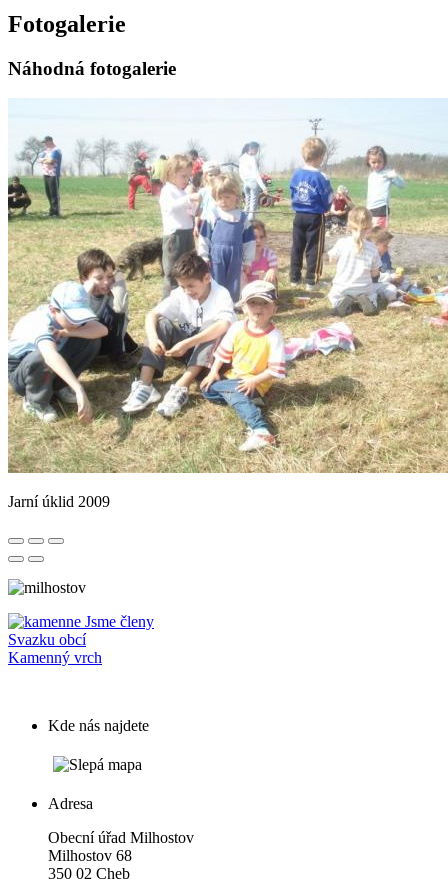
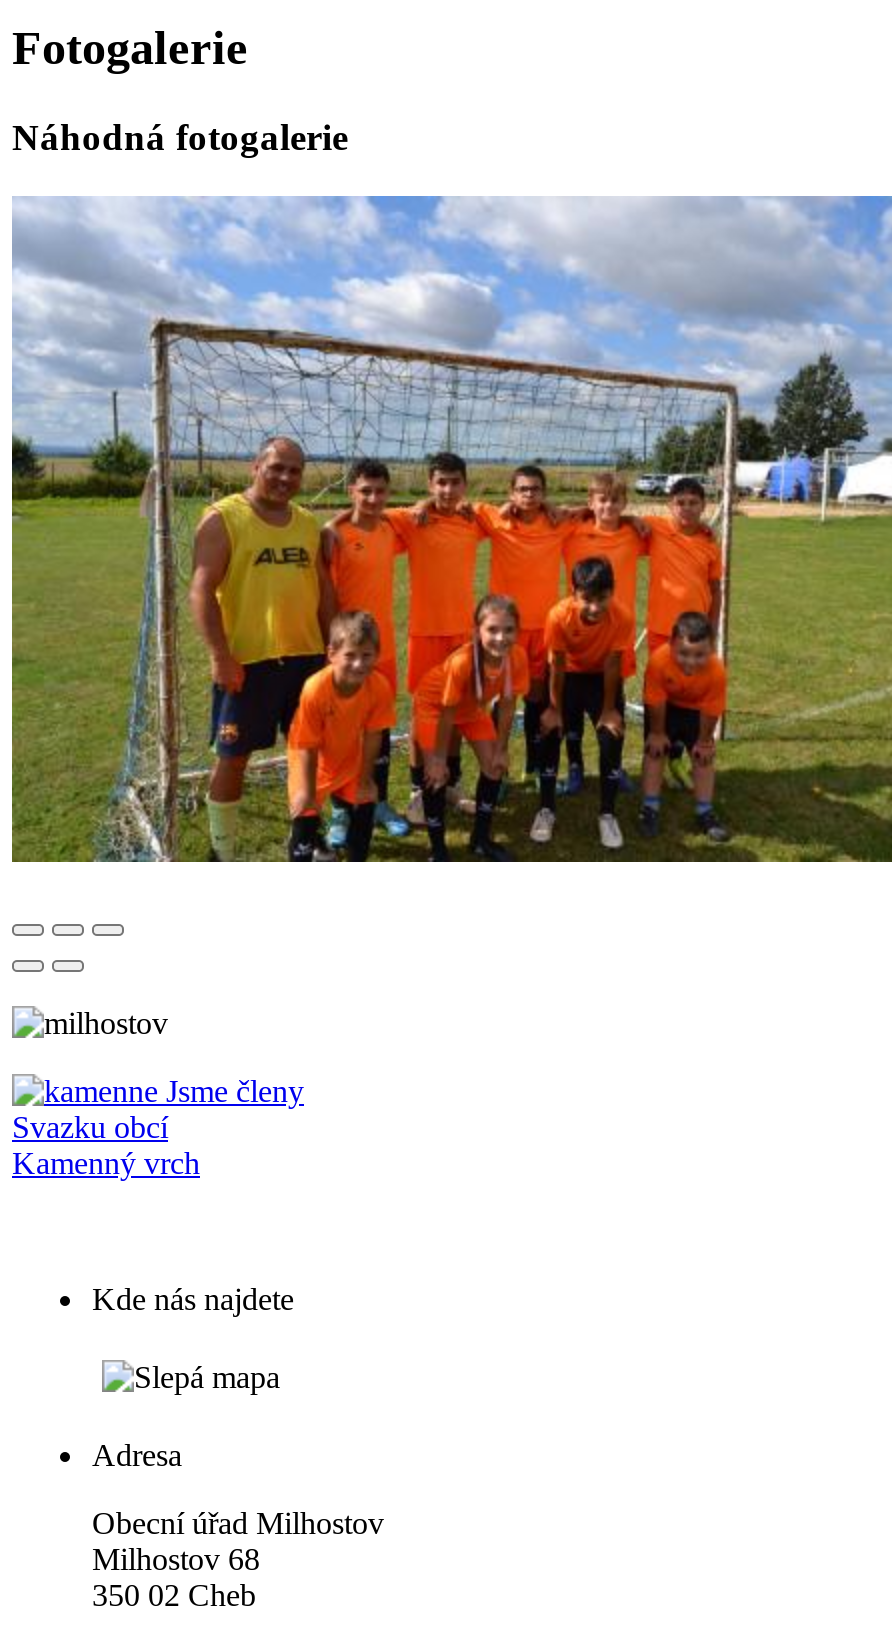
- [image]
+ [image]

- Jarní úklid 2009
